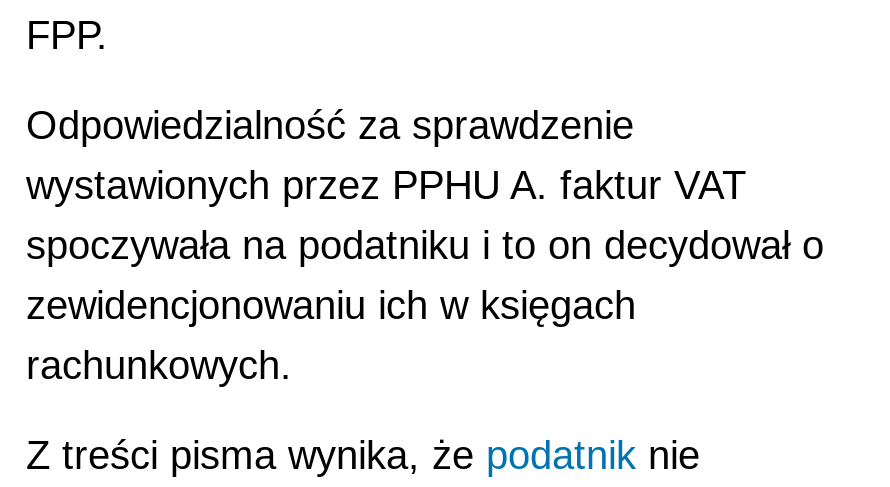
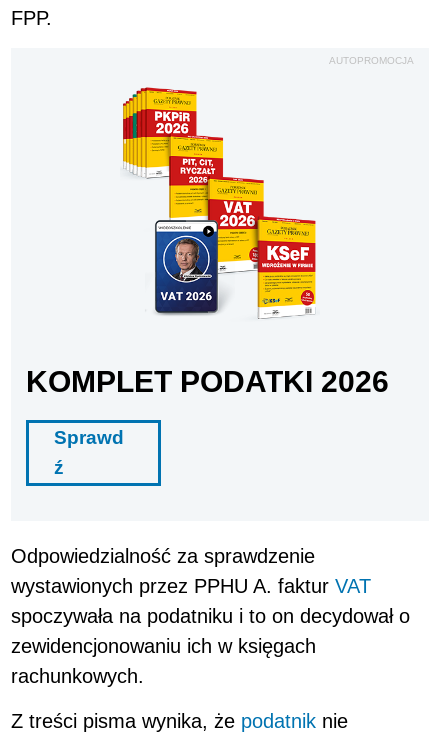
+ KOMPLET PODATKI 2026
+ Sprawd
+ ź

+ [image]

+ AUTOPROMOCJA
